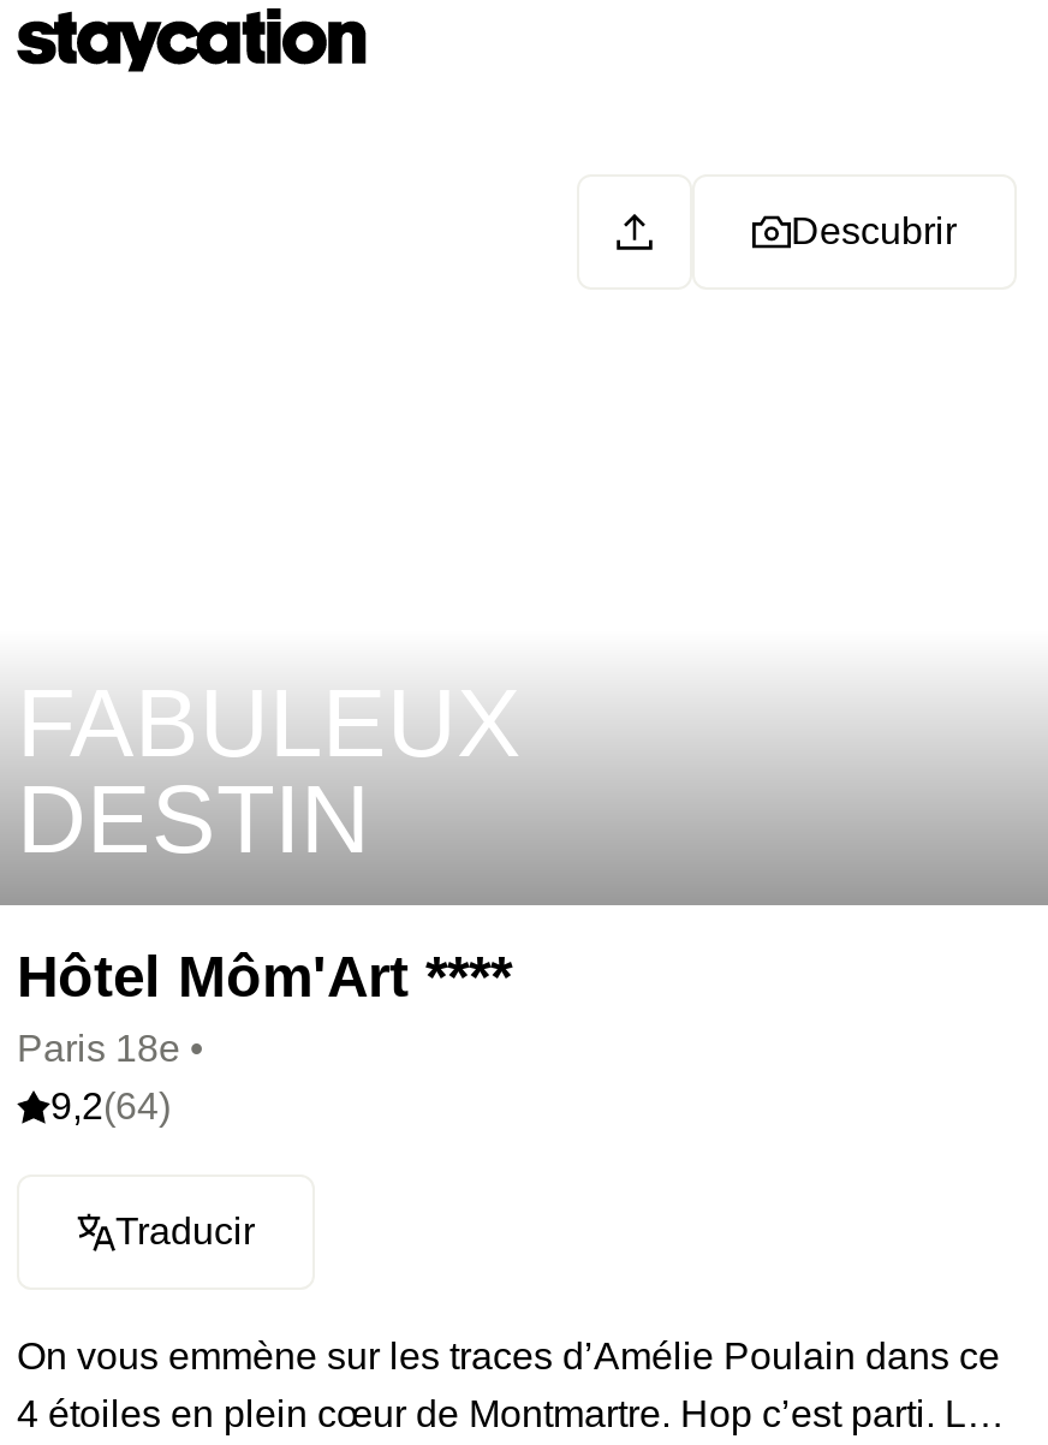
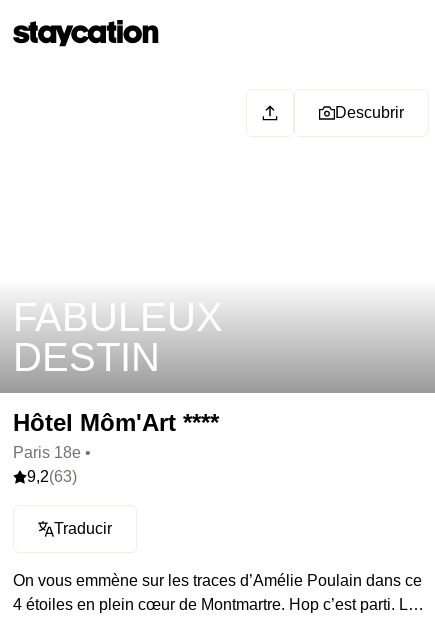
- 9,2(64)
+ 9,2(63)
